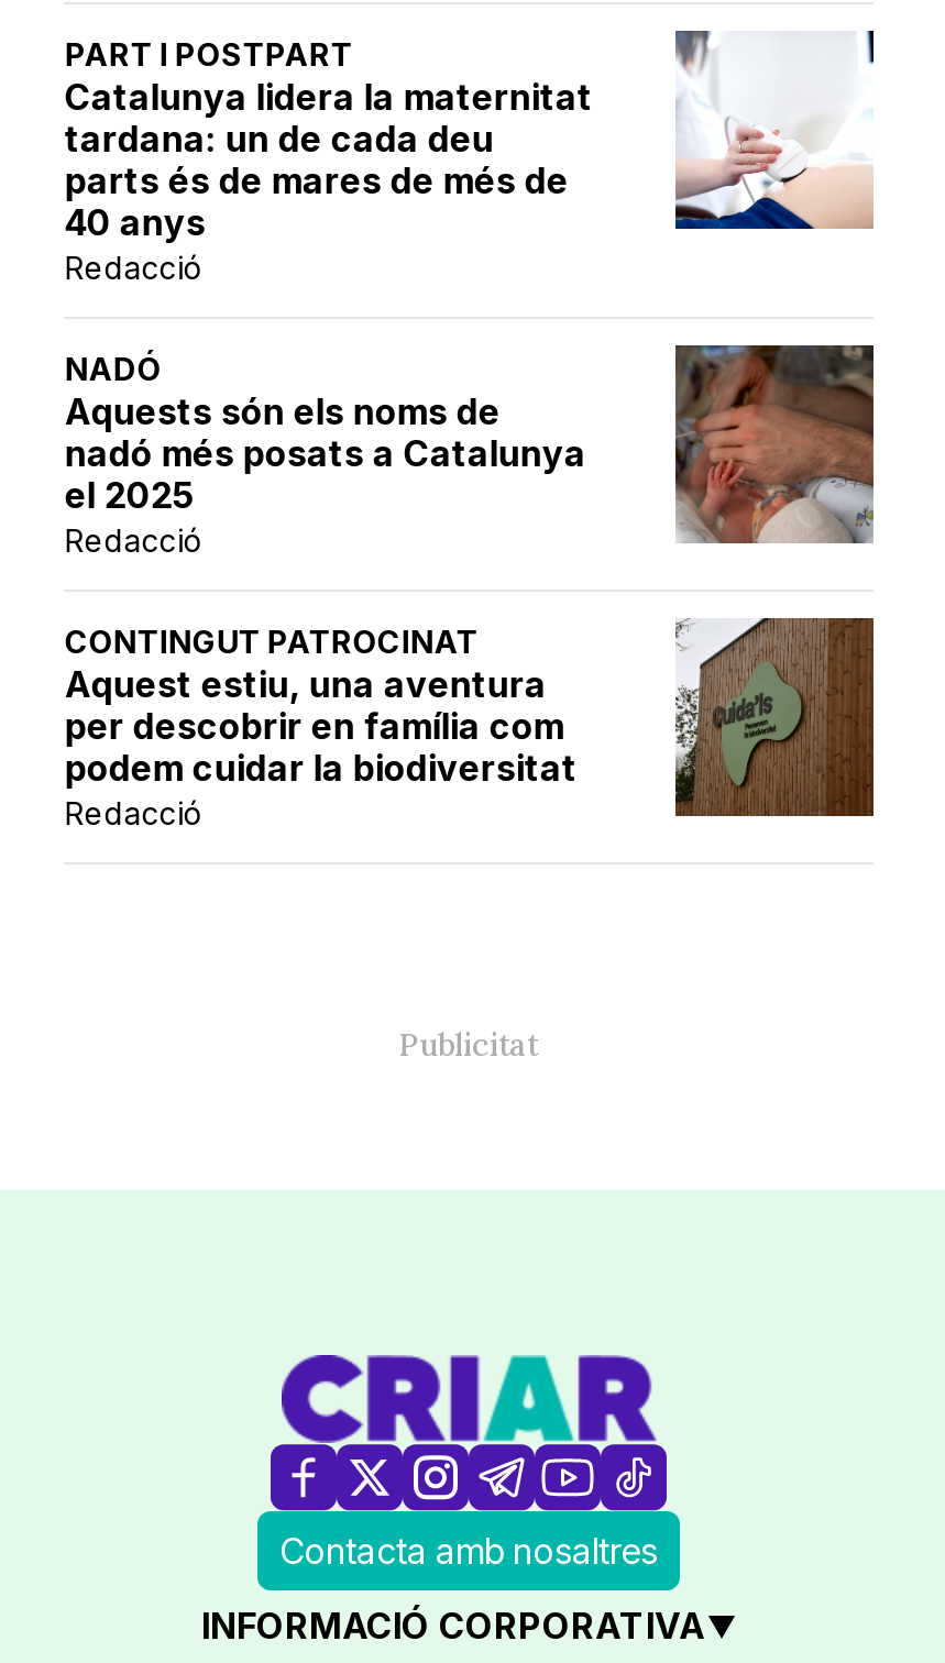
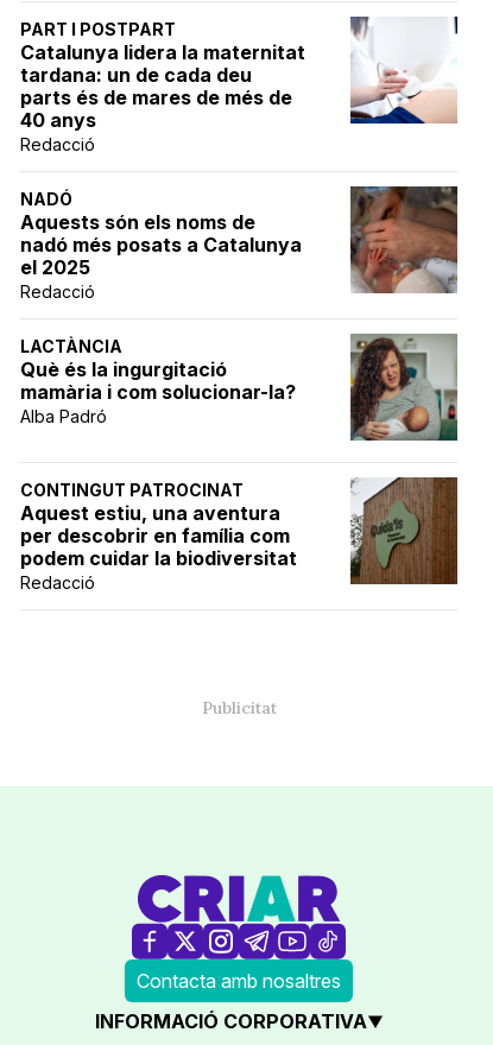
+ LACTÀNCIA
+ Què és la ingurgitació
+ mamària i com solucionar-la?
+ Alba Padró

+ [image]
